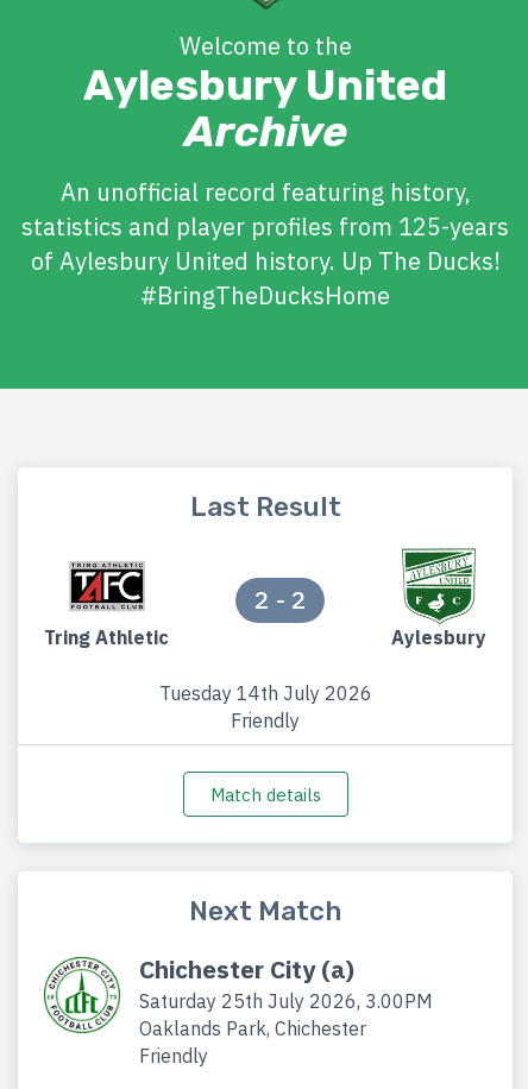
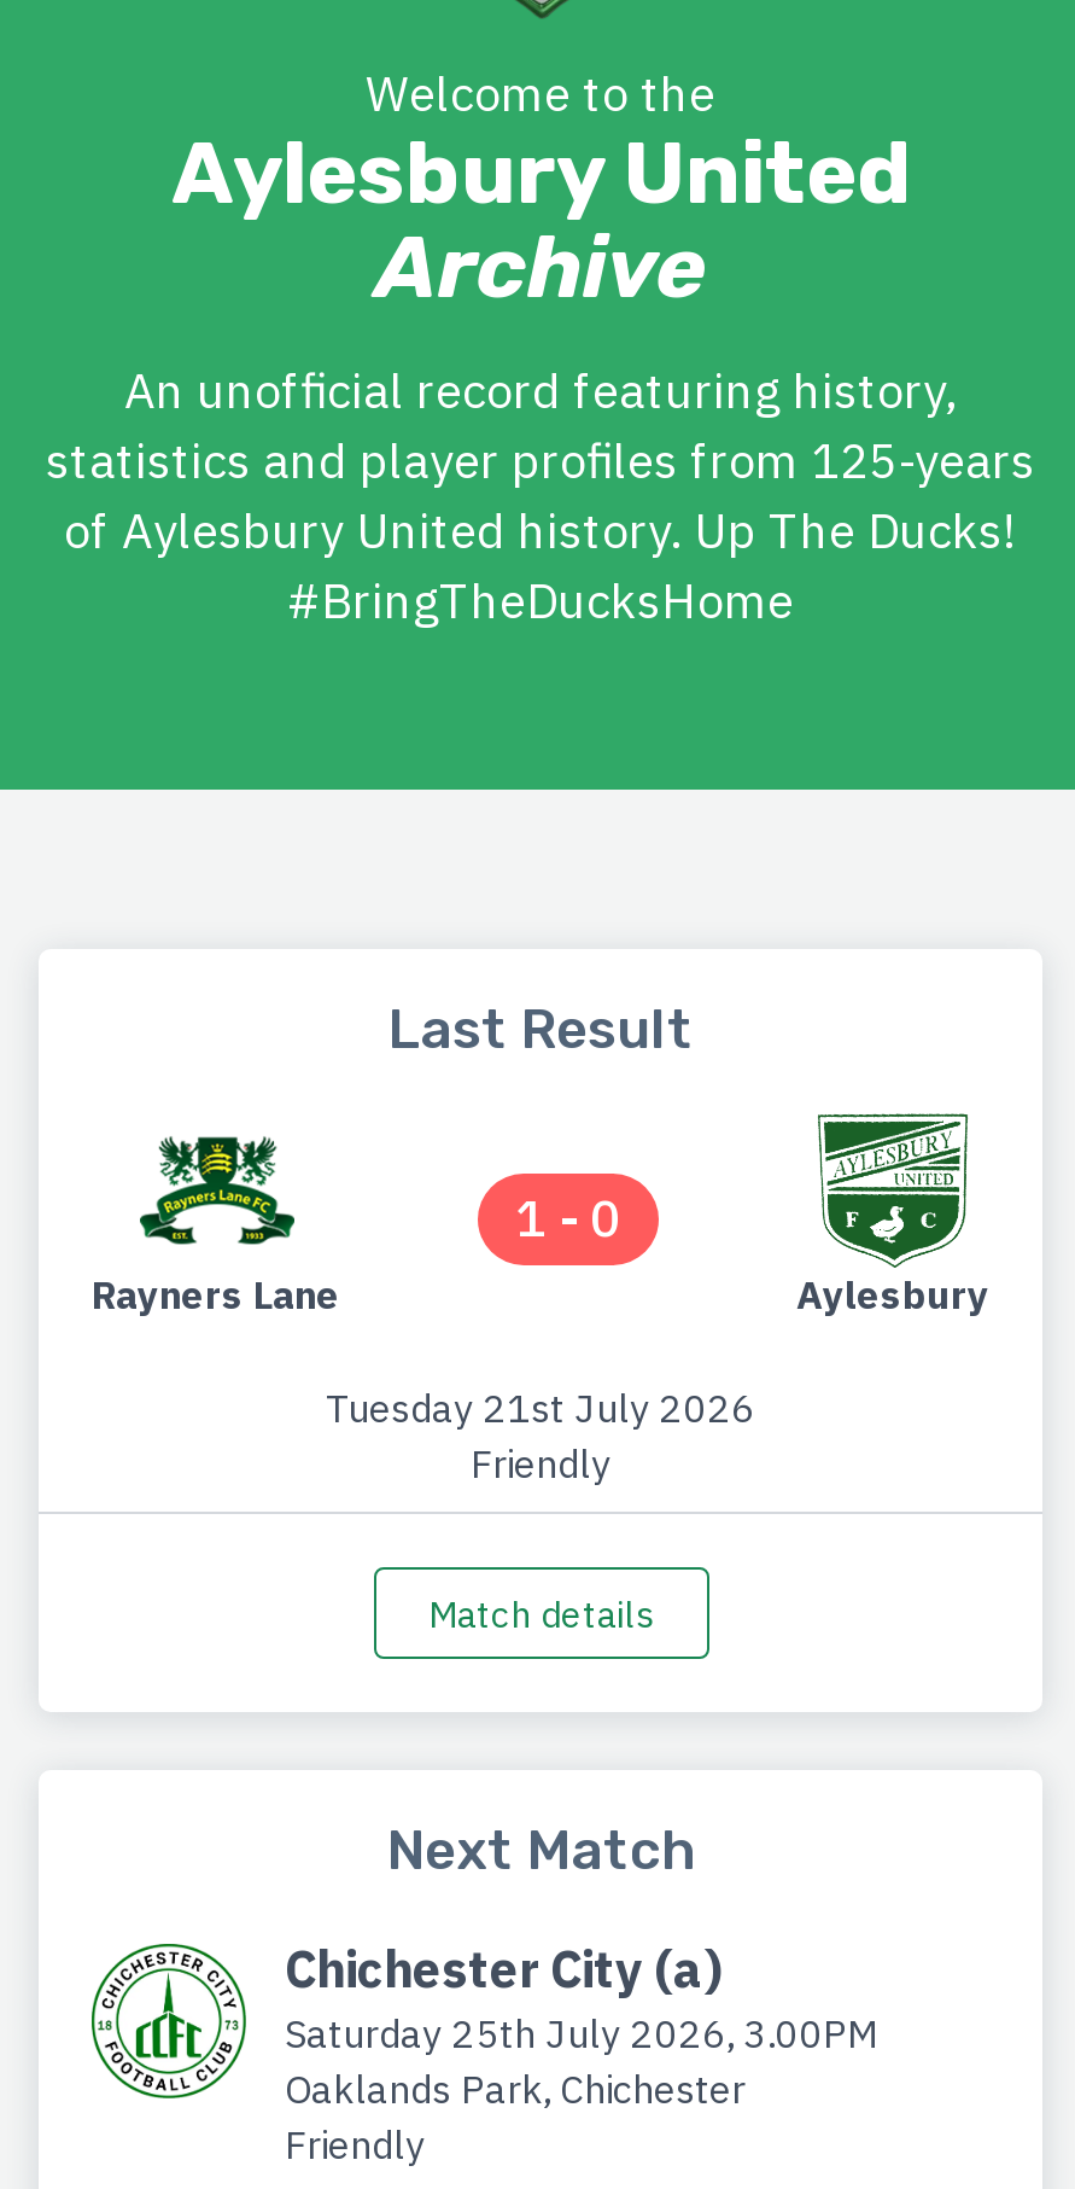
- [image]
- Tring Athletic
+ [image]
+ Rayners Lane

- 2 - 2
+ 1 - 0

- Tuesday 14th July 2026
+ Tuesday 21st July 2026
